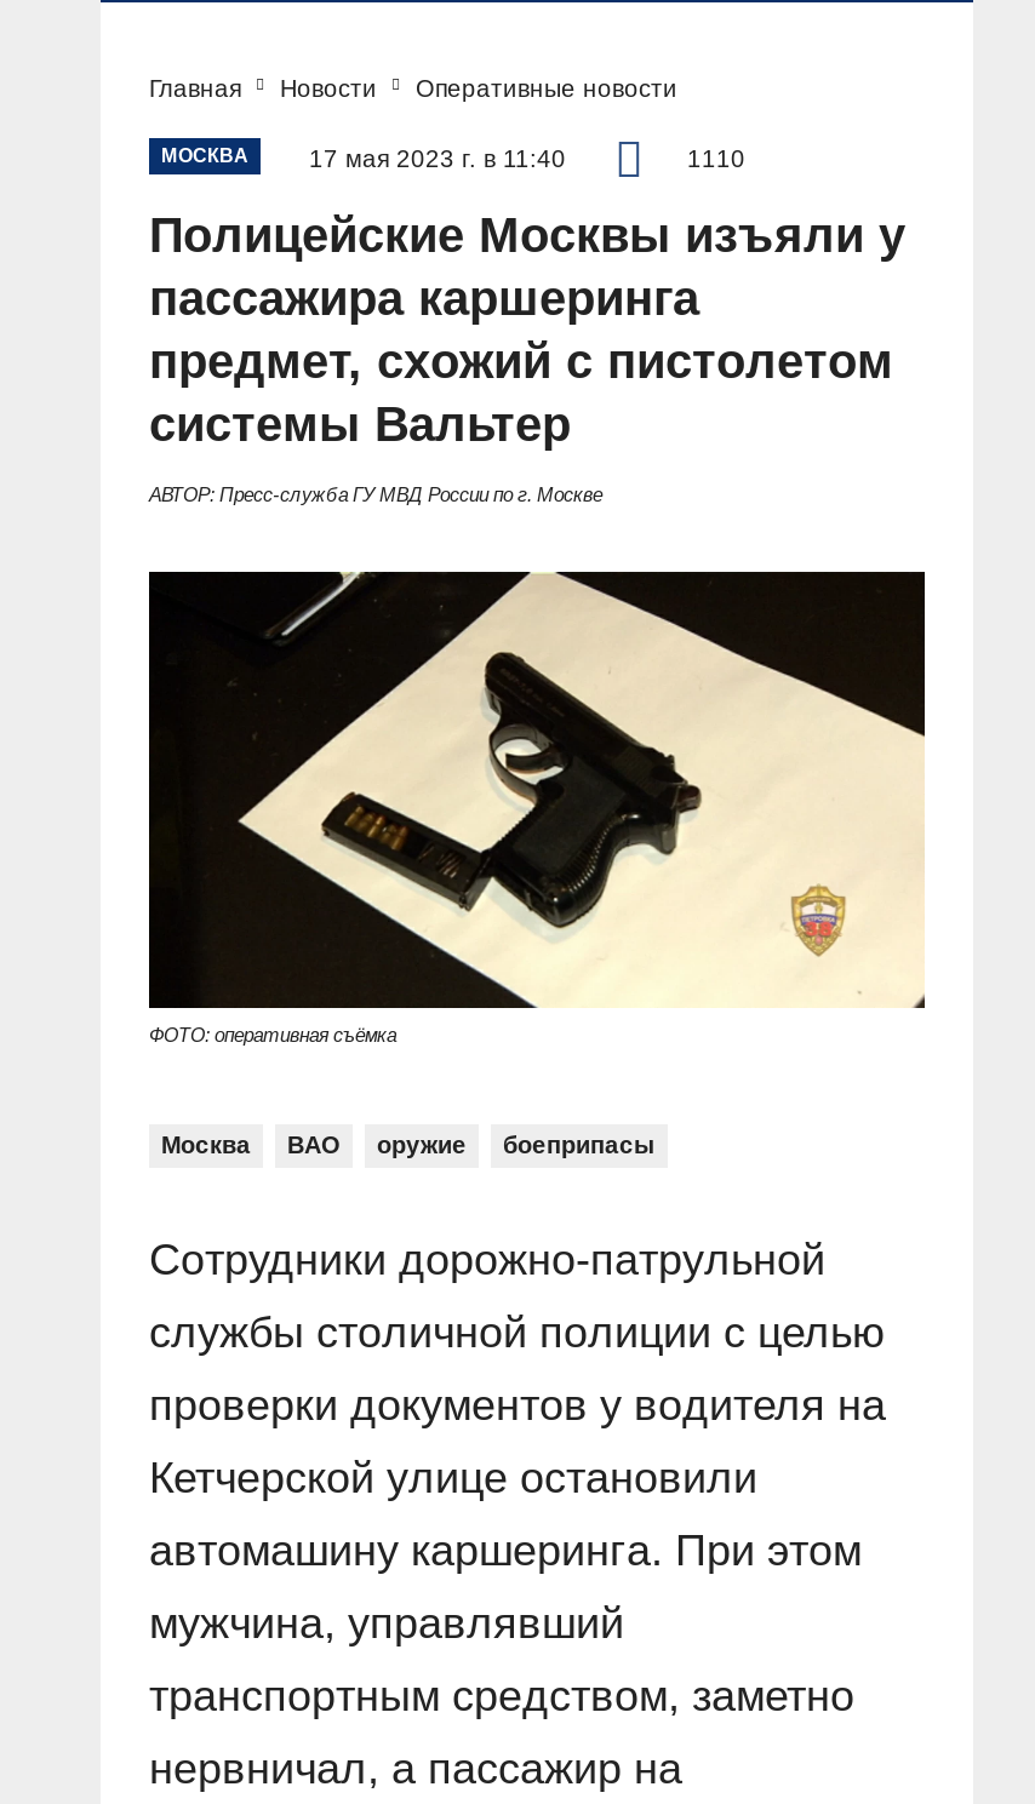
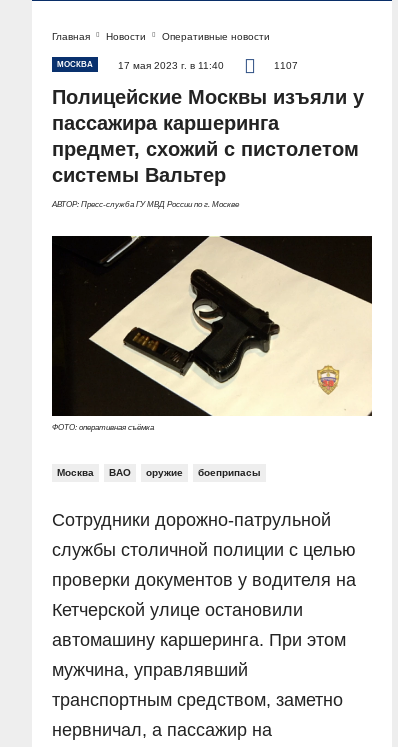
- 1110
+ 1107
